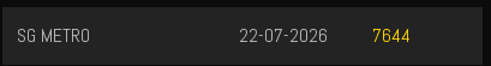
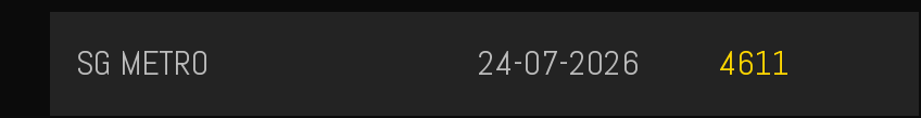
- 22-07-2026
+ 24-07-2026

- 7644
+ 4611
